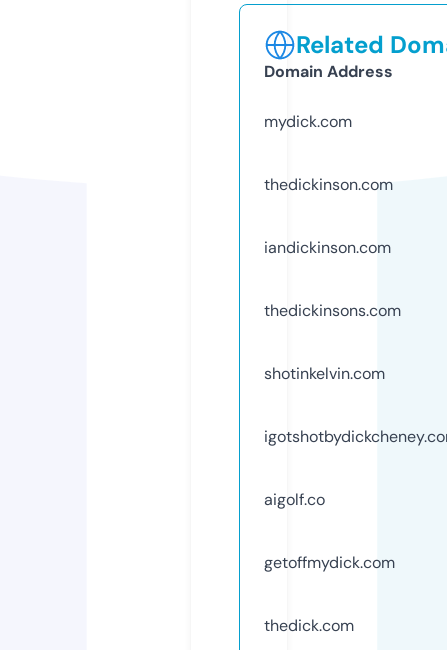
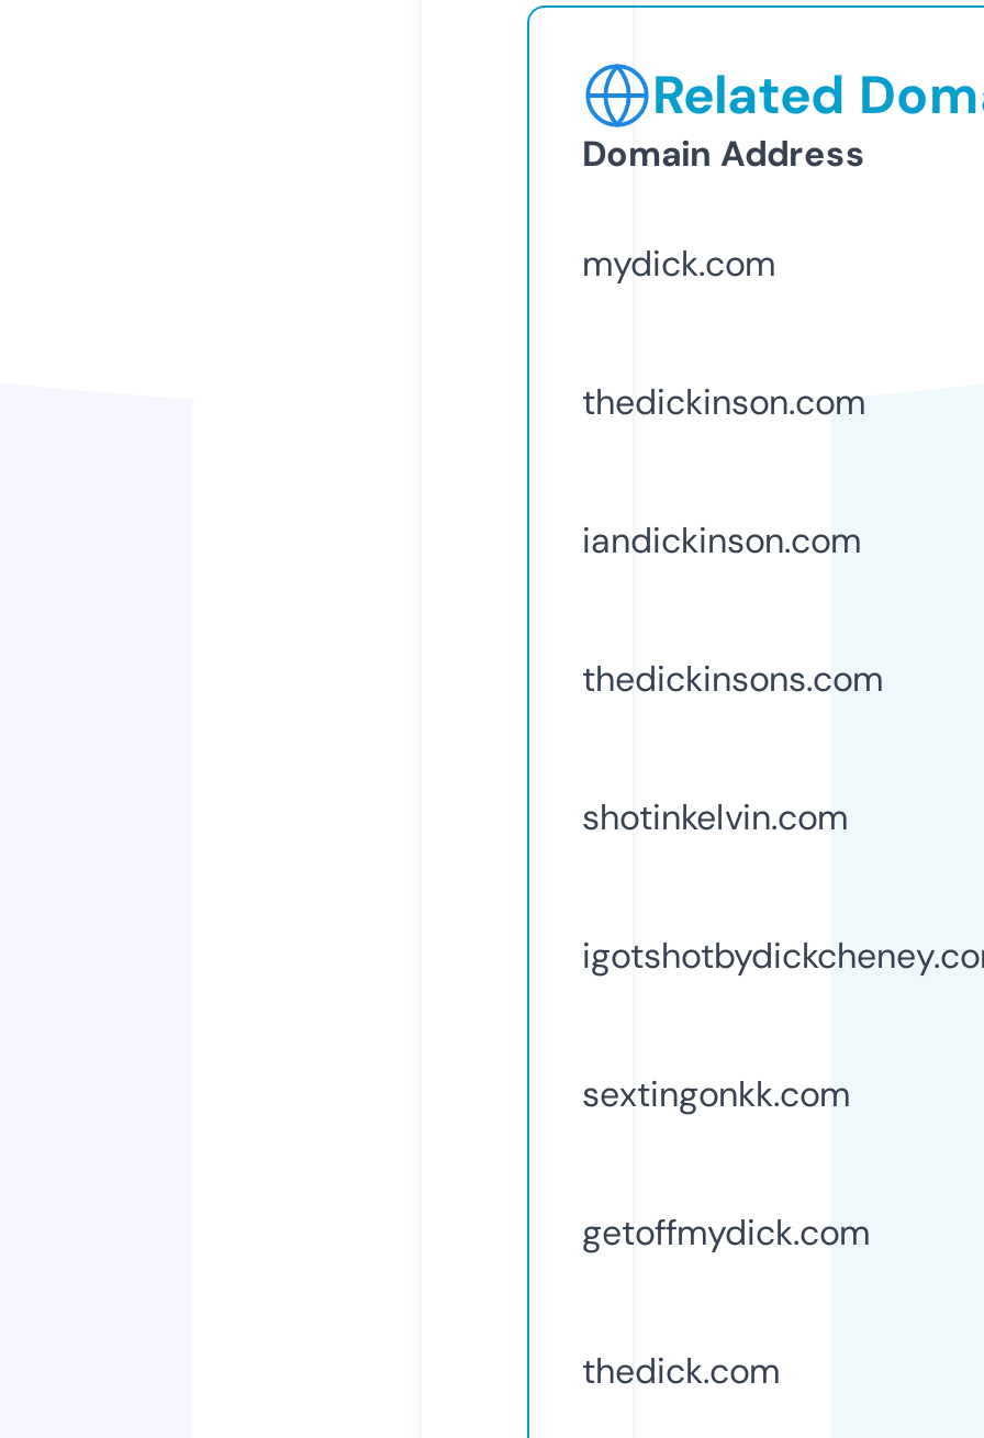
- aigolf.co
+ sextingonkk.com
